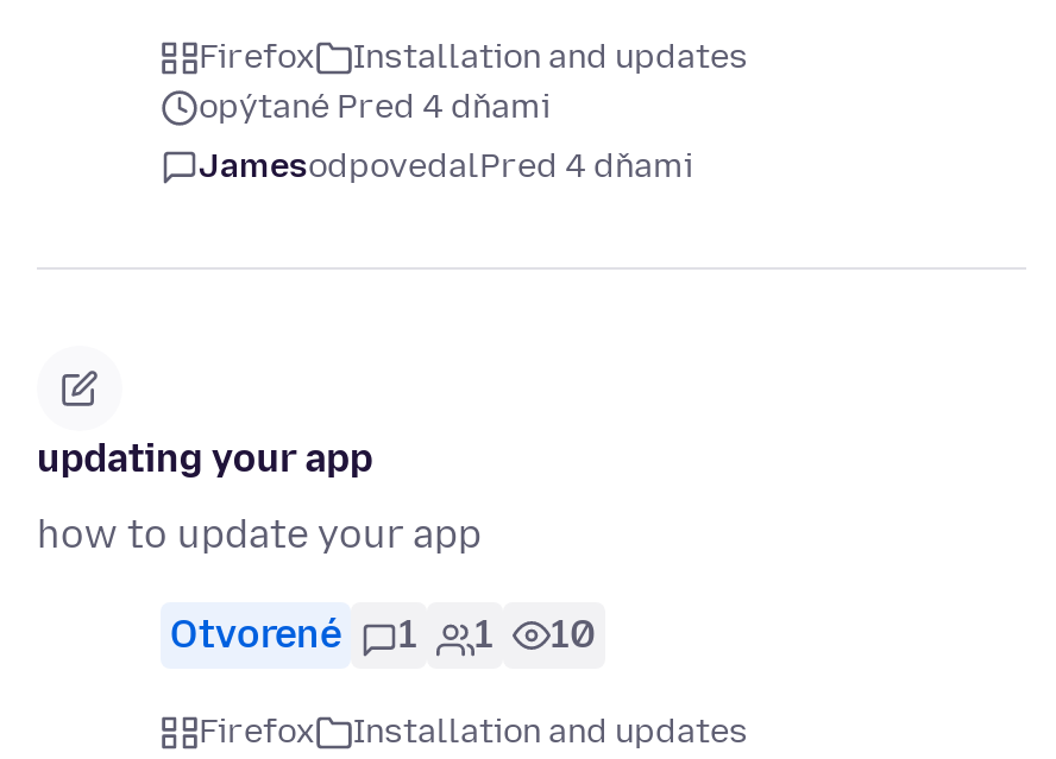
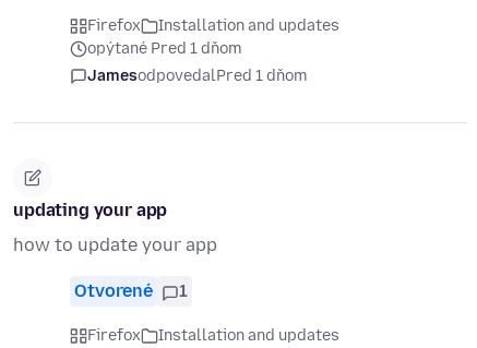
- opýtané Pred 4 dňami
+ opýtané Pred 1 dňom

- JamesodpovedalPred 4 dňami
+ JamesodpovedalPred 1 dňom

- 1
- 10
